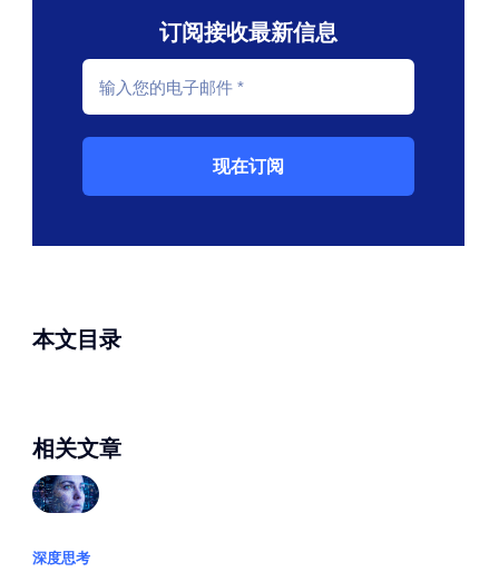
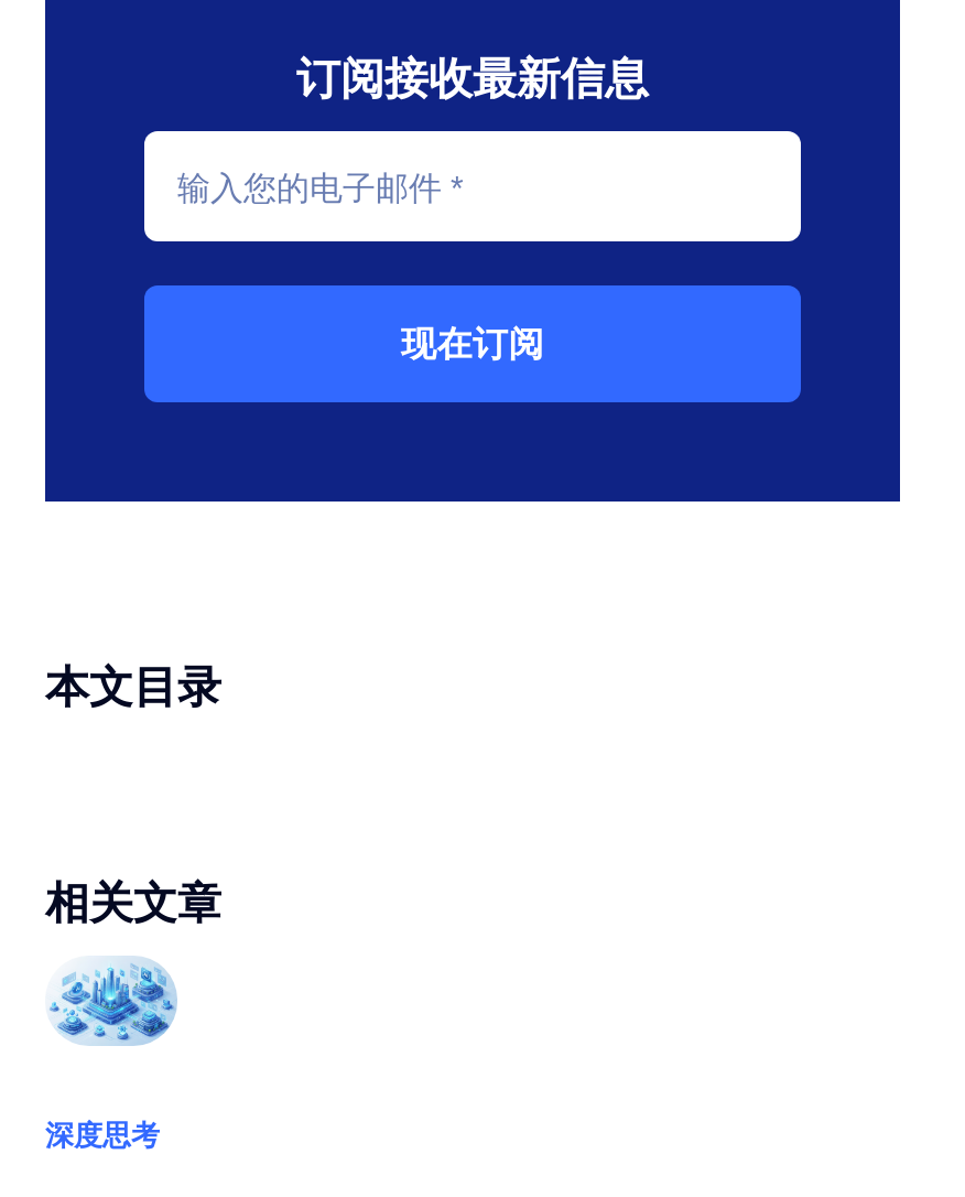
- [image]
+ [image]
